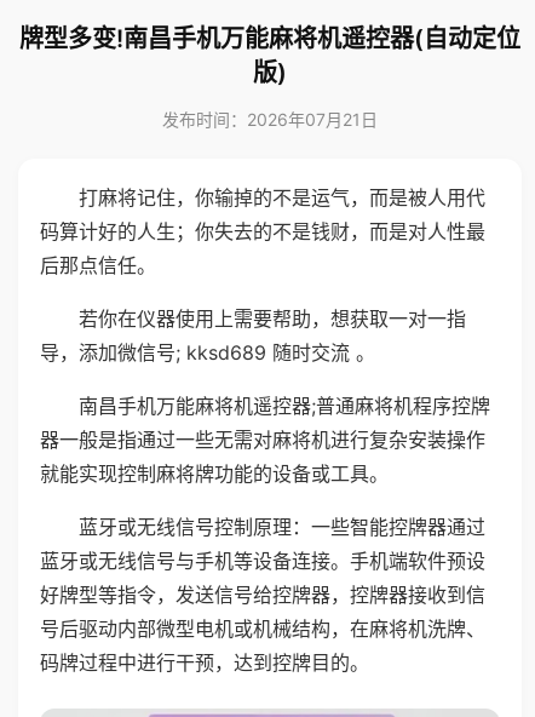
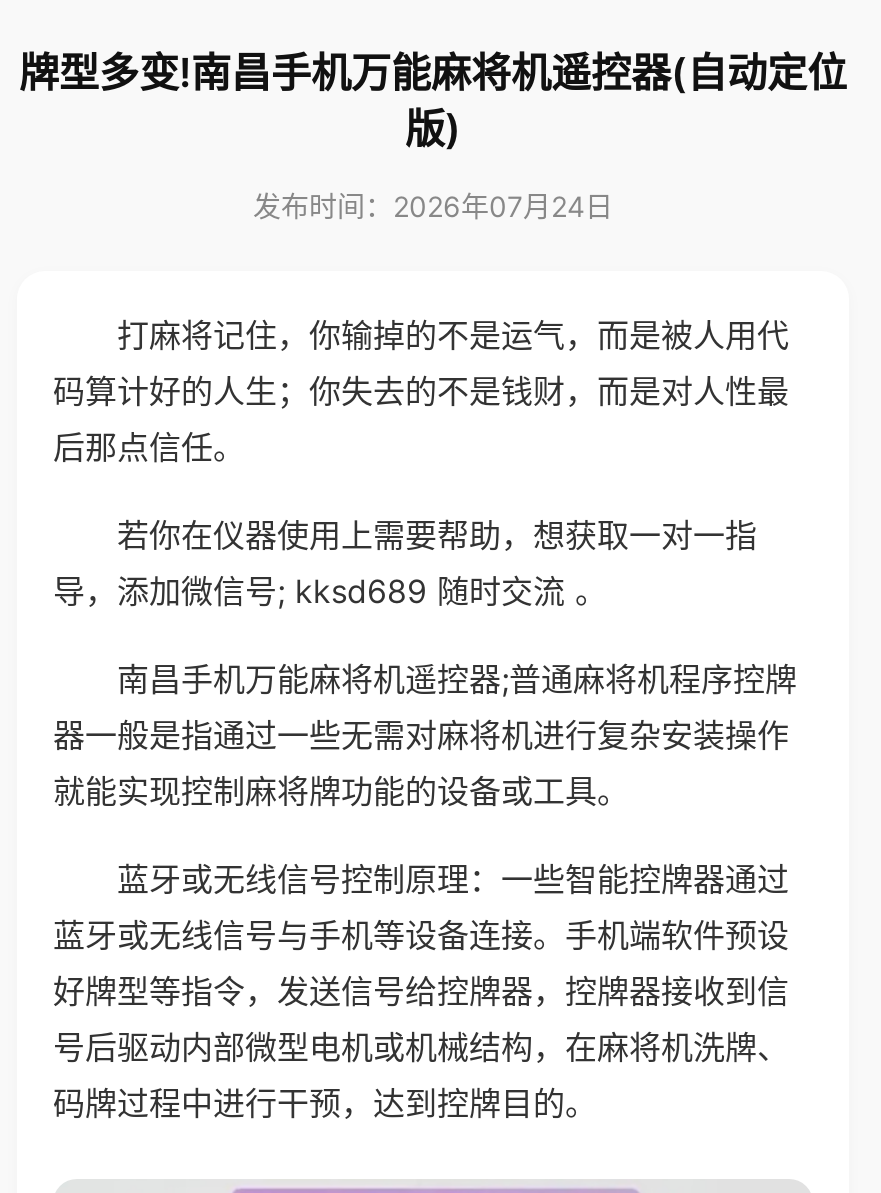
- 发布时间：2026年07月21日
+ 发布时间：2026年07月24日
